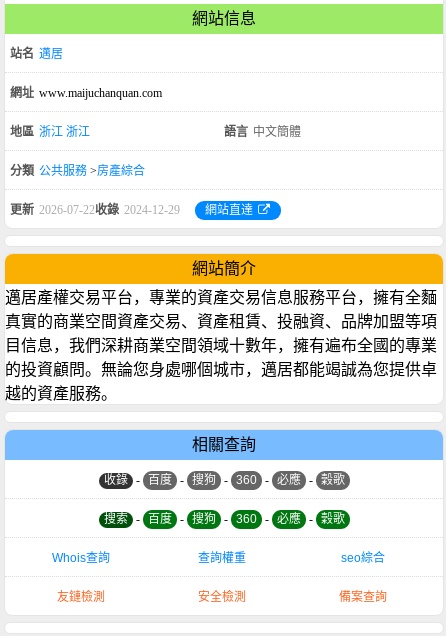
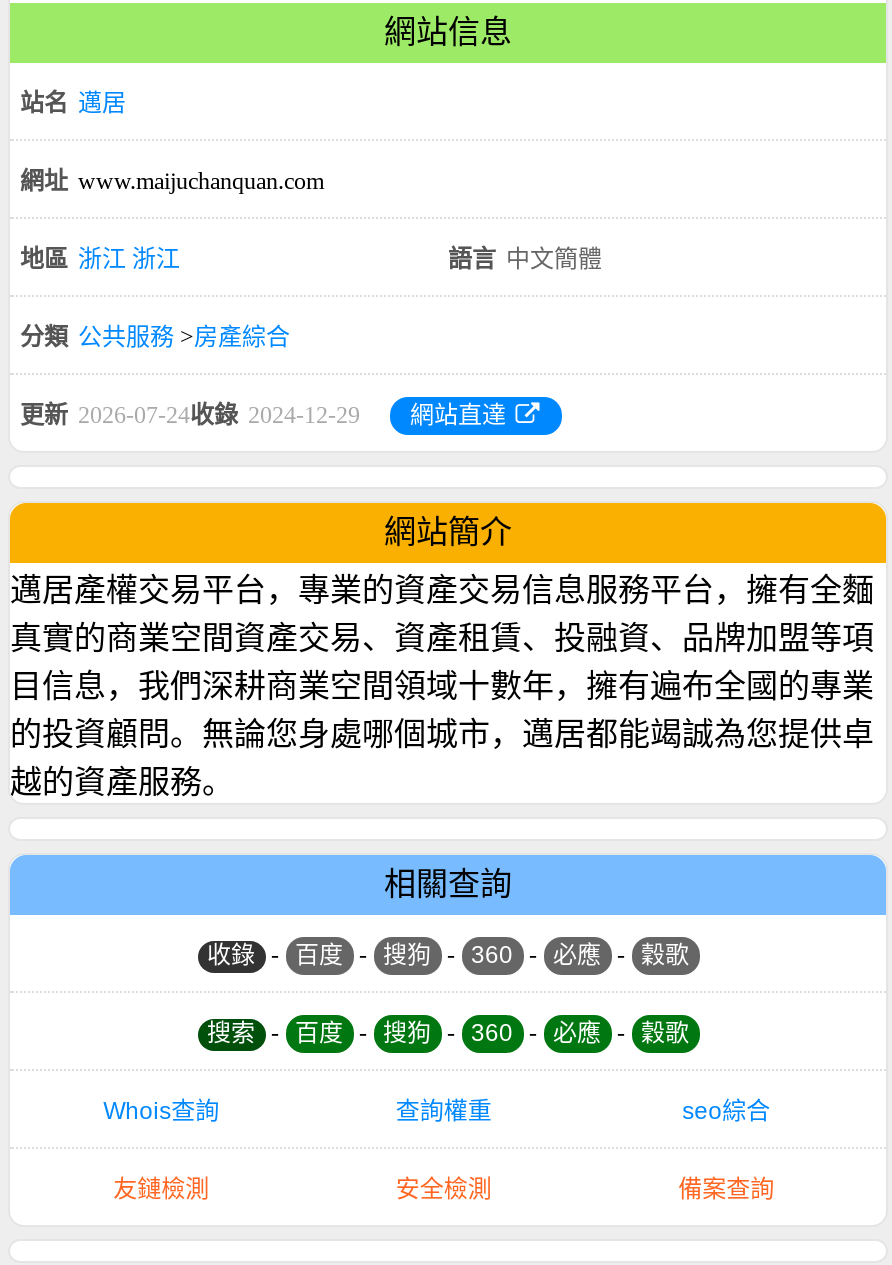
- 更新 2026-07-22收錄 2024-12-29 網站直達
+ 更新 2026-07-24收錄 2024-12-29 網站直達
